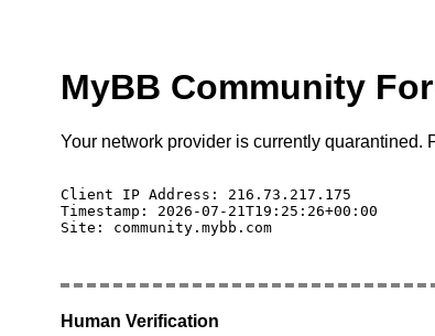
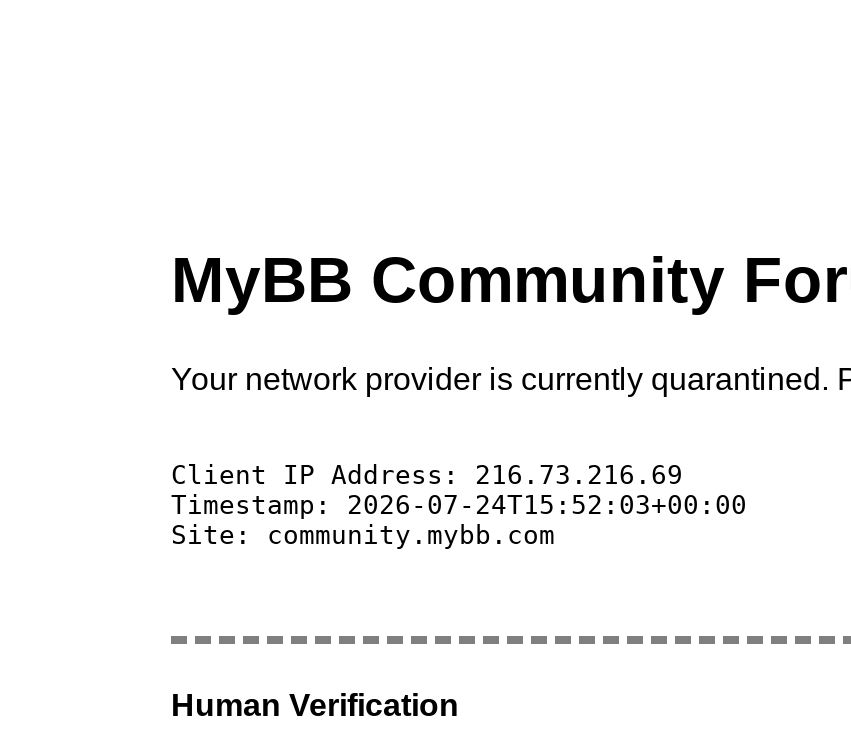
- Client IP Address: 216.73.217.175
+ Client IP Address: 216.73.216.69

- Timestamp: 2026-07-21T19:25:26+00:00
+ Timestamp: 2026-07-24T15:52:03+00:00
